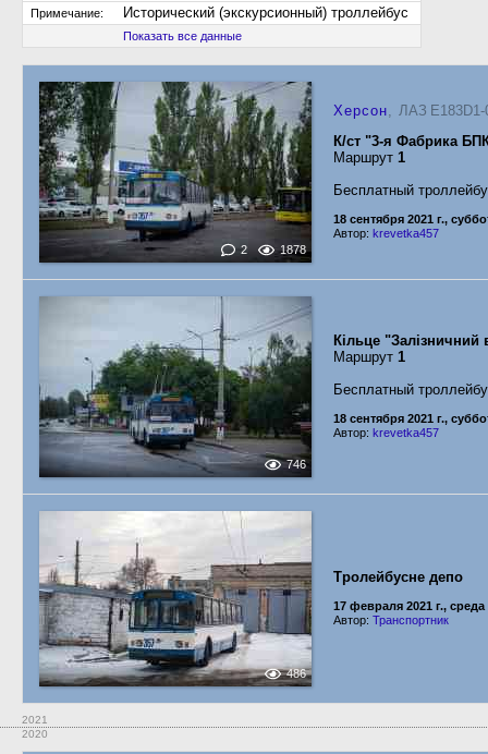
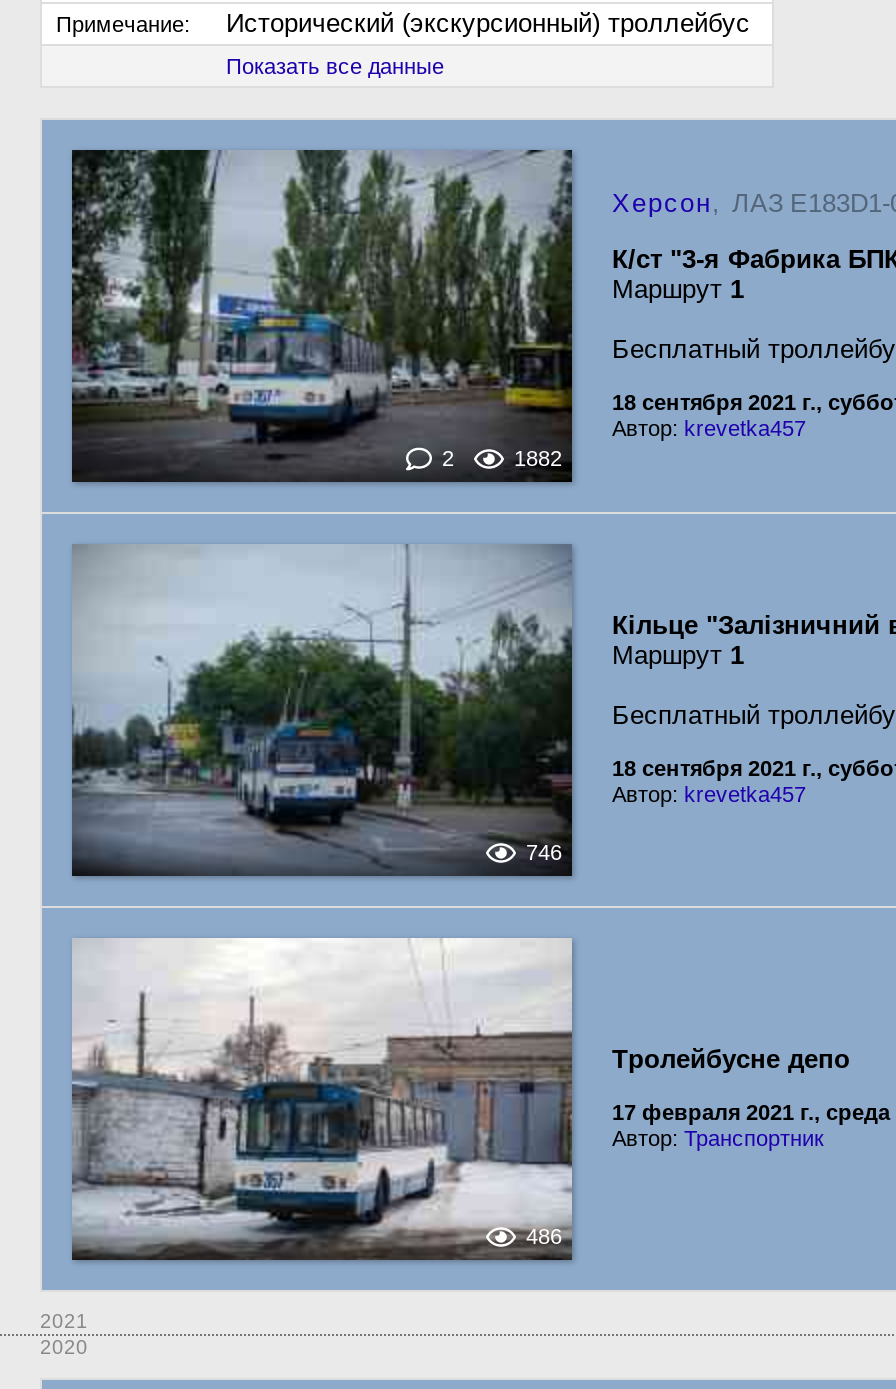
- 1878
+ 1882
